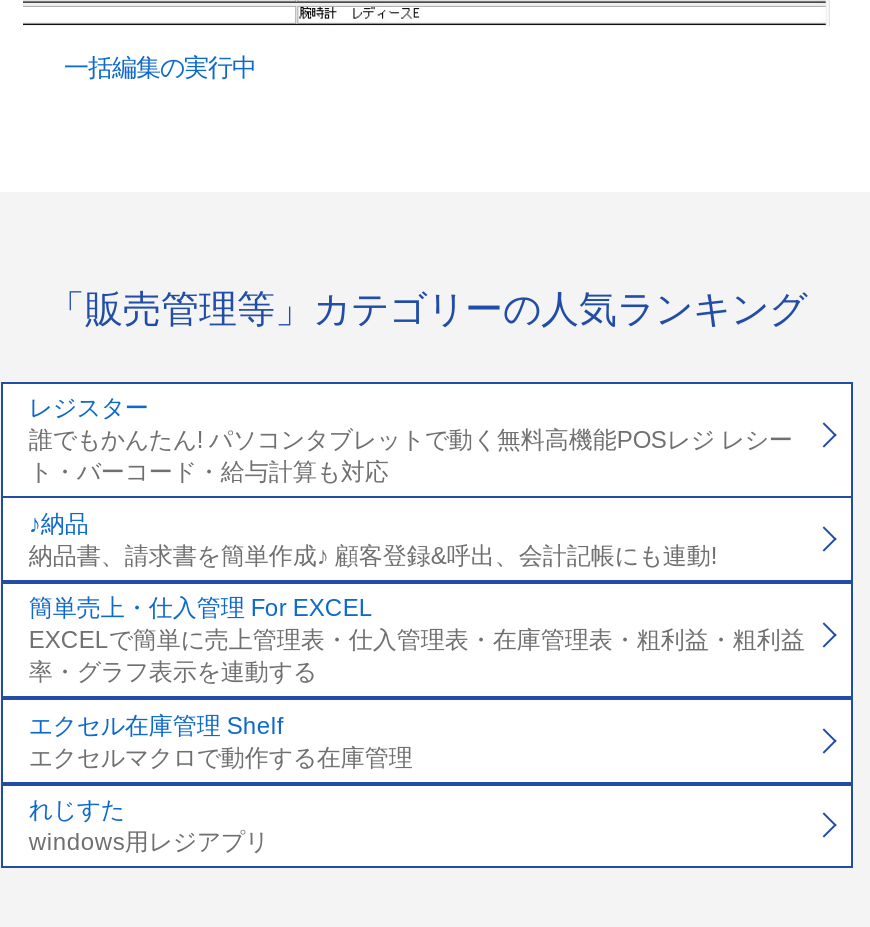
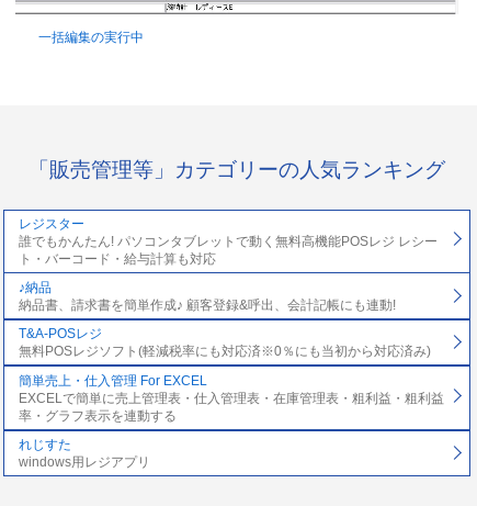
+ T&A-POSレジ
+ 無料POSレジソフト(軽減税率にも対応済※0％にも当初から対応済み)

moved down: 簡単売上・仕入管理 For EXCEL | EXCELで簡単に売上管理表・仕入管理表・在庫管理表・粗利益・粗利益 | 率・グラフ表示を連動する

- エクセル在庫管理 Shelf
- エクセルマクロで動作する在庫管理
